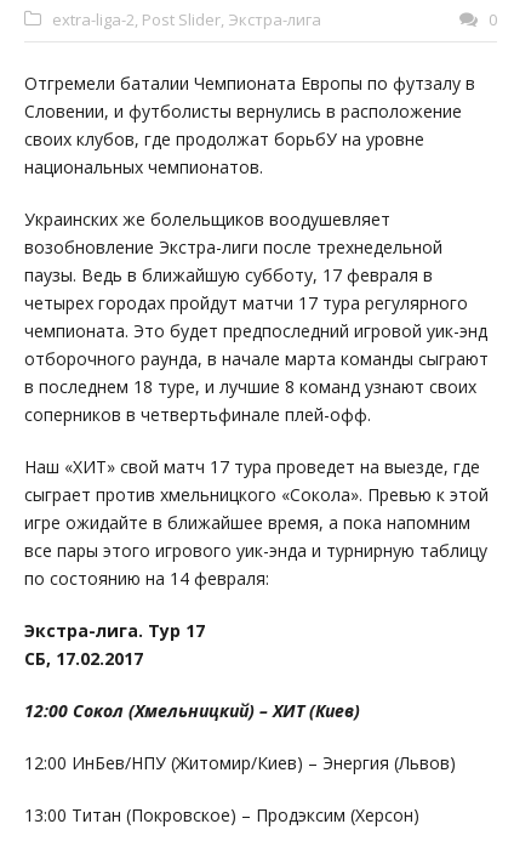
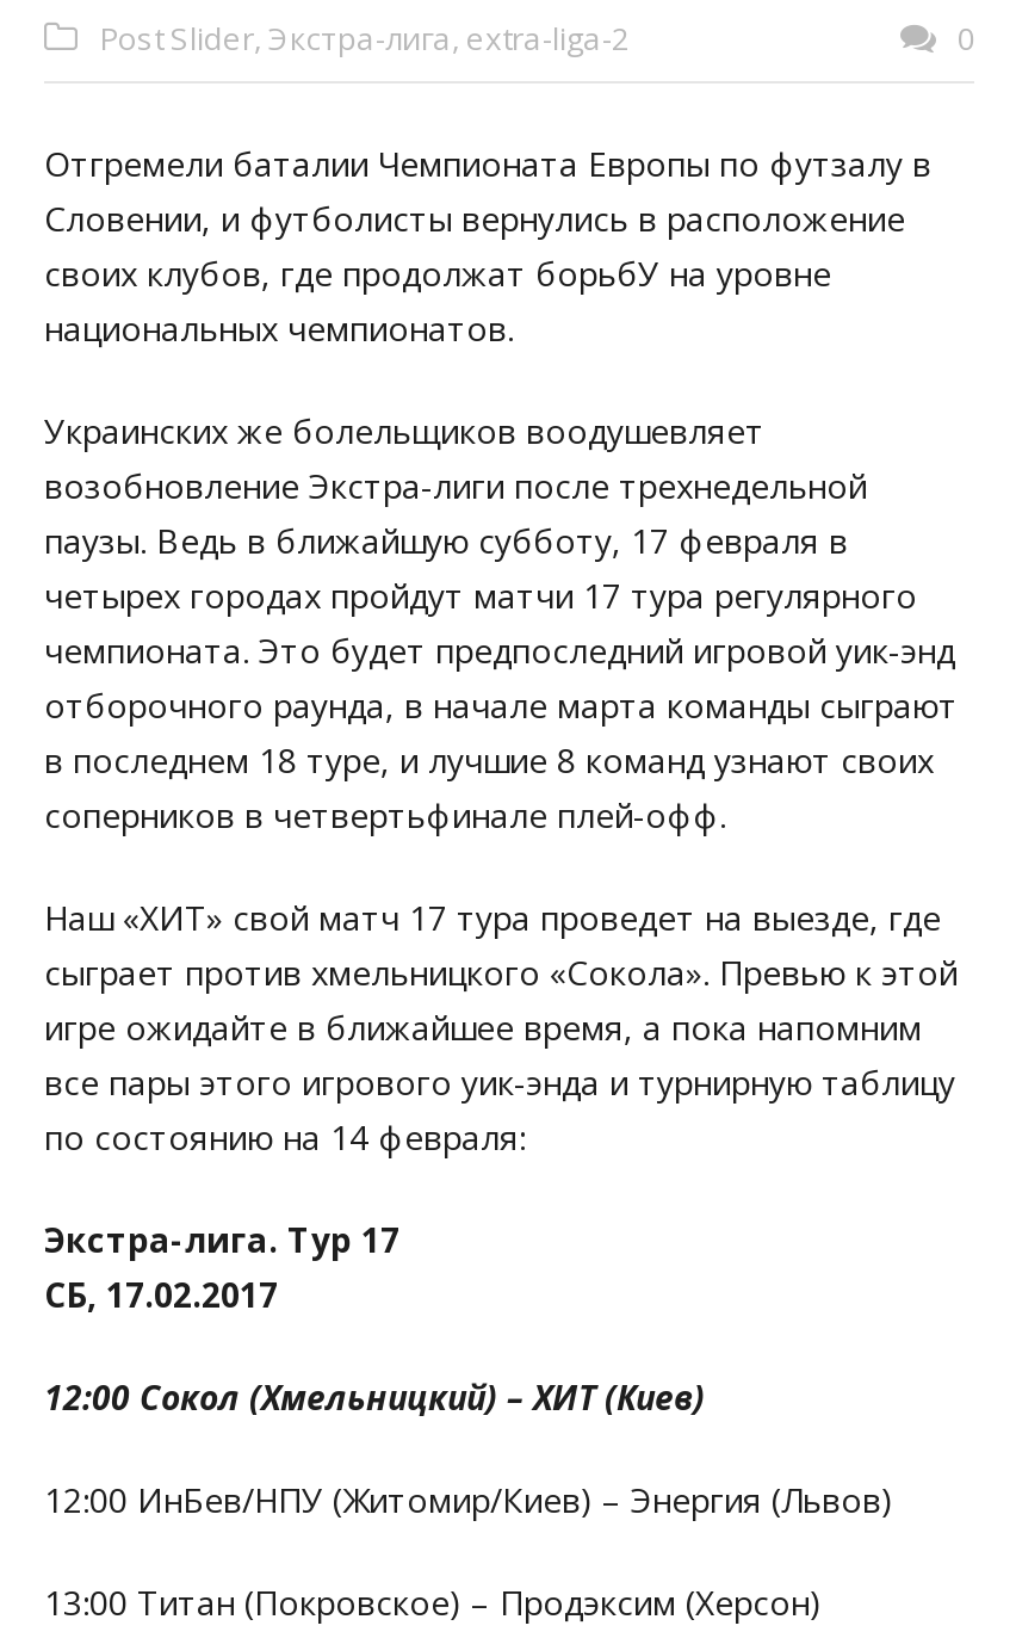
- extra-liga-2, Post Slider, Экстра-лига
+ Post Slider, Экстра-лига, extra-liga-2
